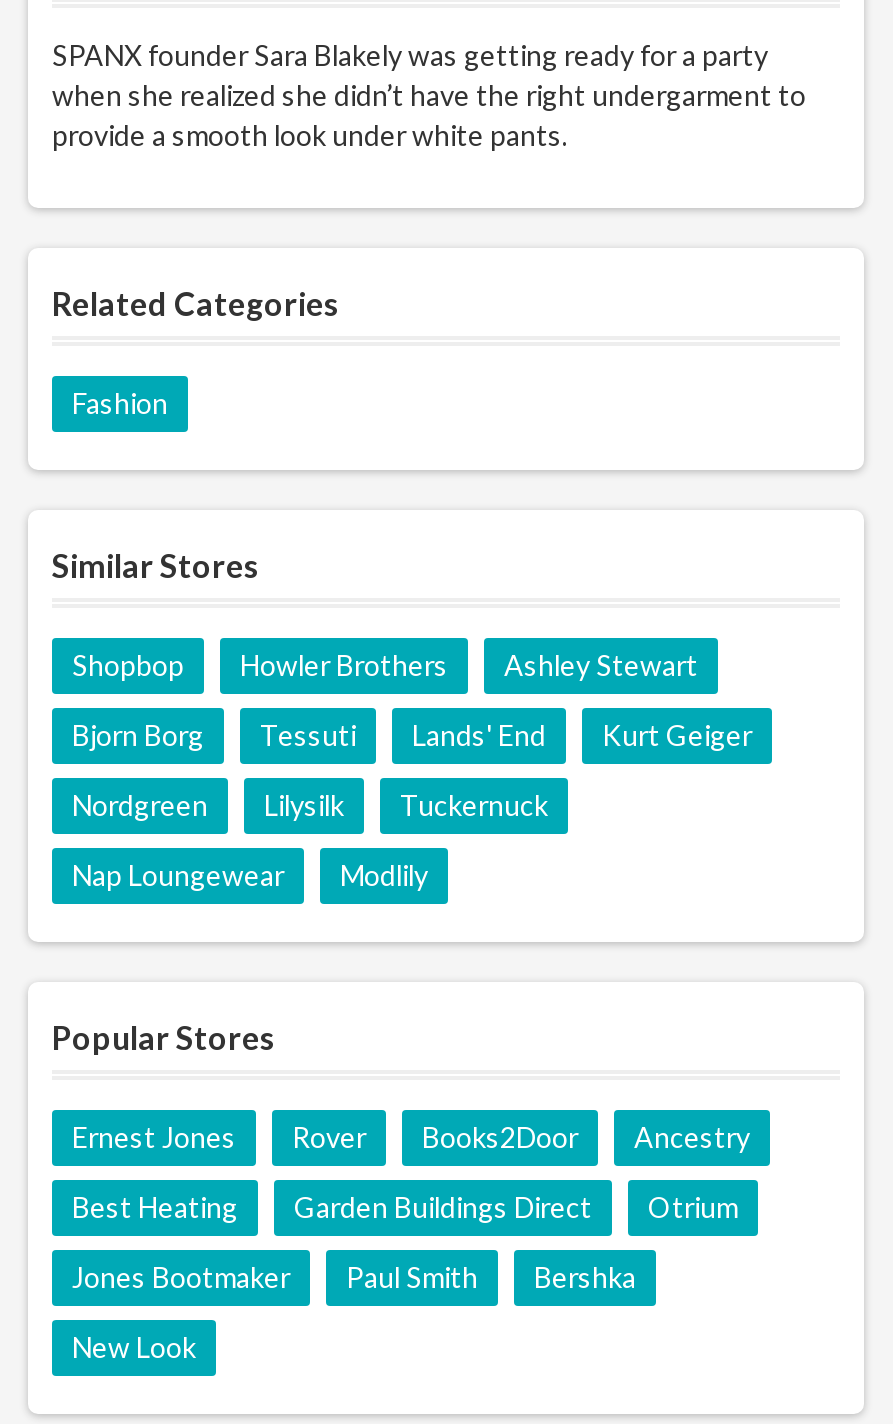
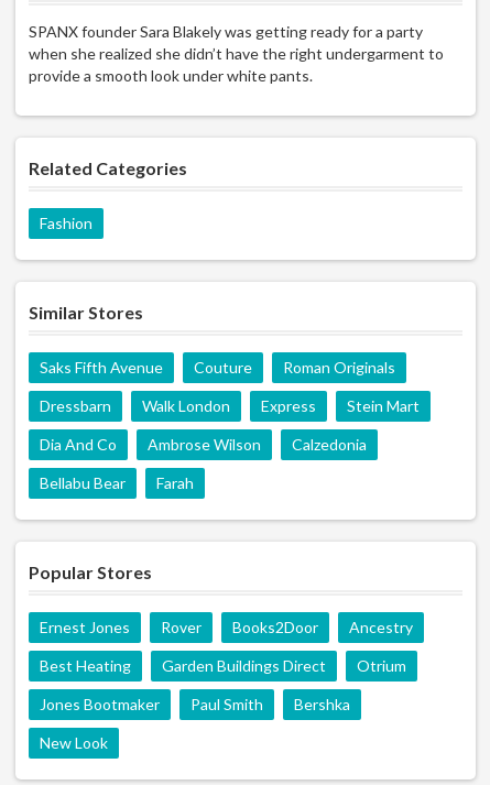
- Shopbop
- Howler Brothers
- Ashley Stewart
+ Saks Fifth Avenue
+ Couture
+ Roman Originals

- Bjorn Borg
- Tessuti
- Lands' End
- Kurt Geiger
+ Dressbarn
+ Walk London
+ Express
+ Stein Mart

- Nordgreen
- Lilysilk
- Tuckernuck
+ Dia And Co
+ Ambrose Wilson
+ Calzedonia

- Nap Loungewear
- Modlily
+ Bellabu Bear
+ Farah
